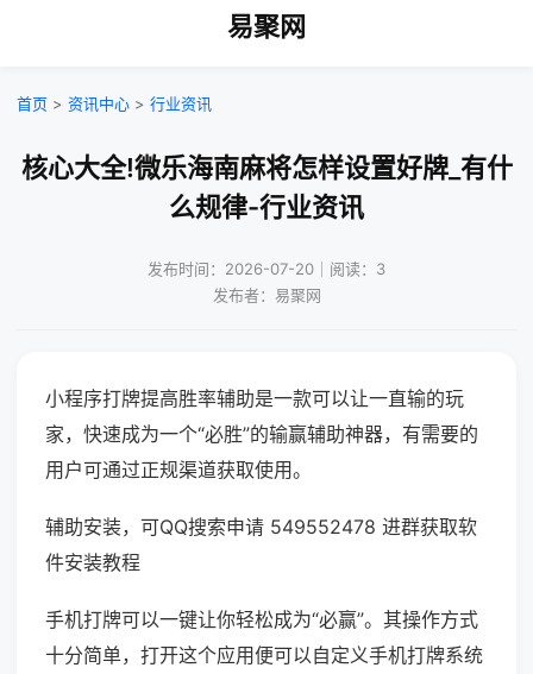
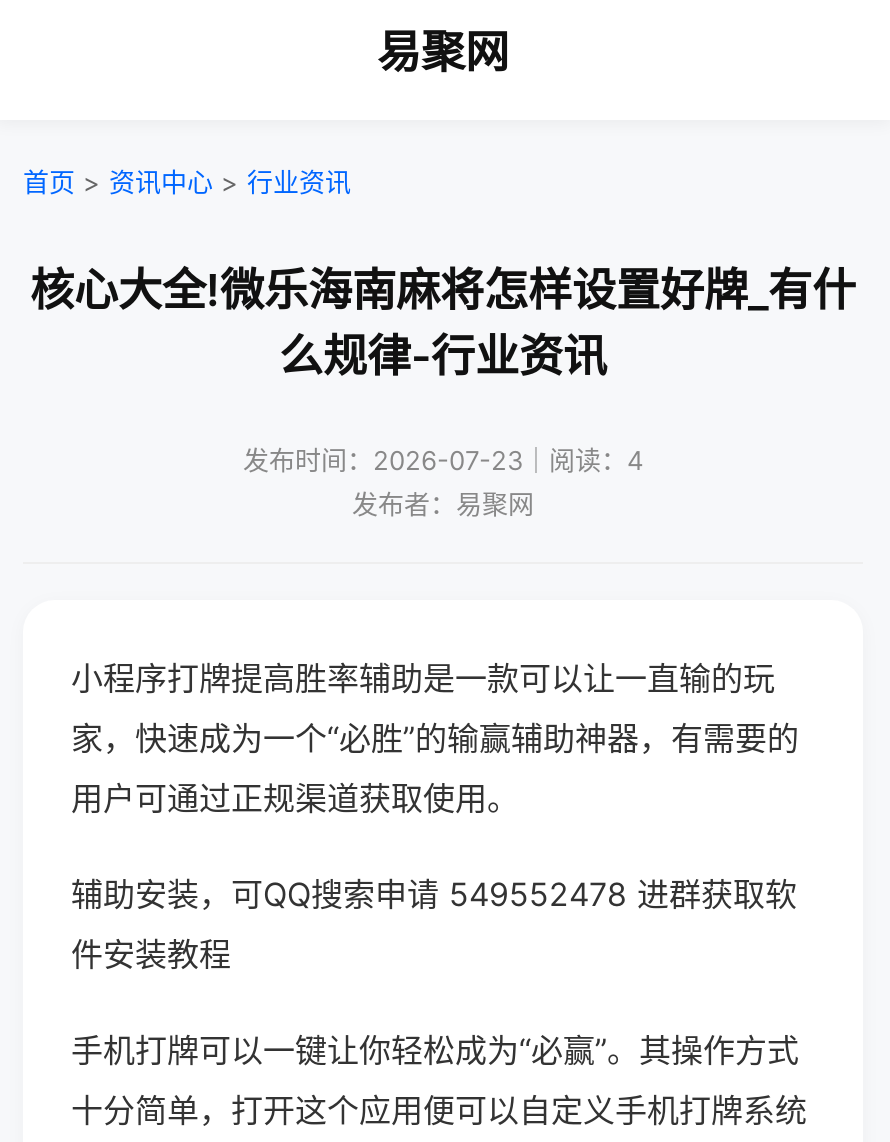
- 发布时间：2026-07-20｜阅读：3
+ 发布时间：2026-07-23｜阅读：4
